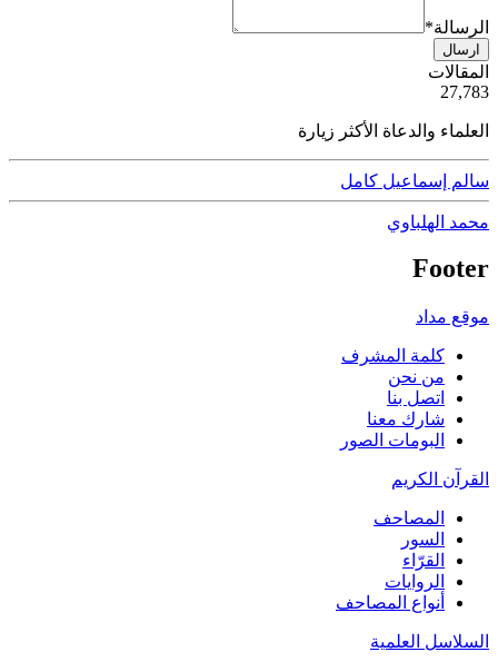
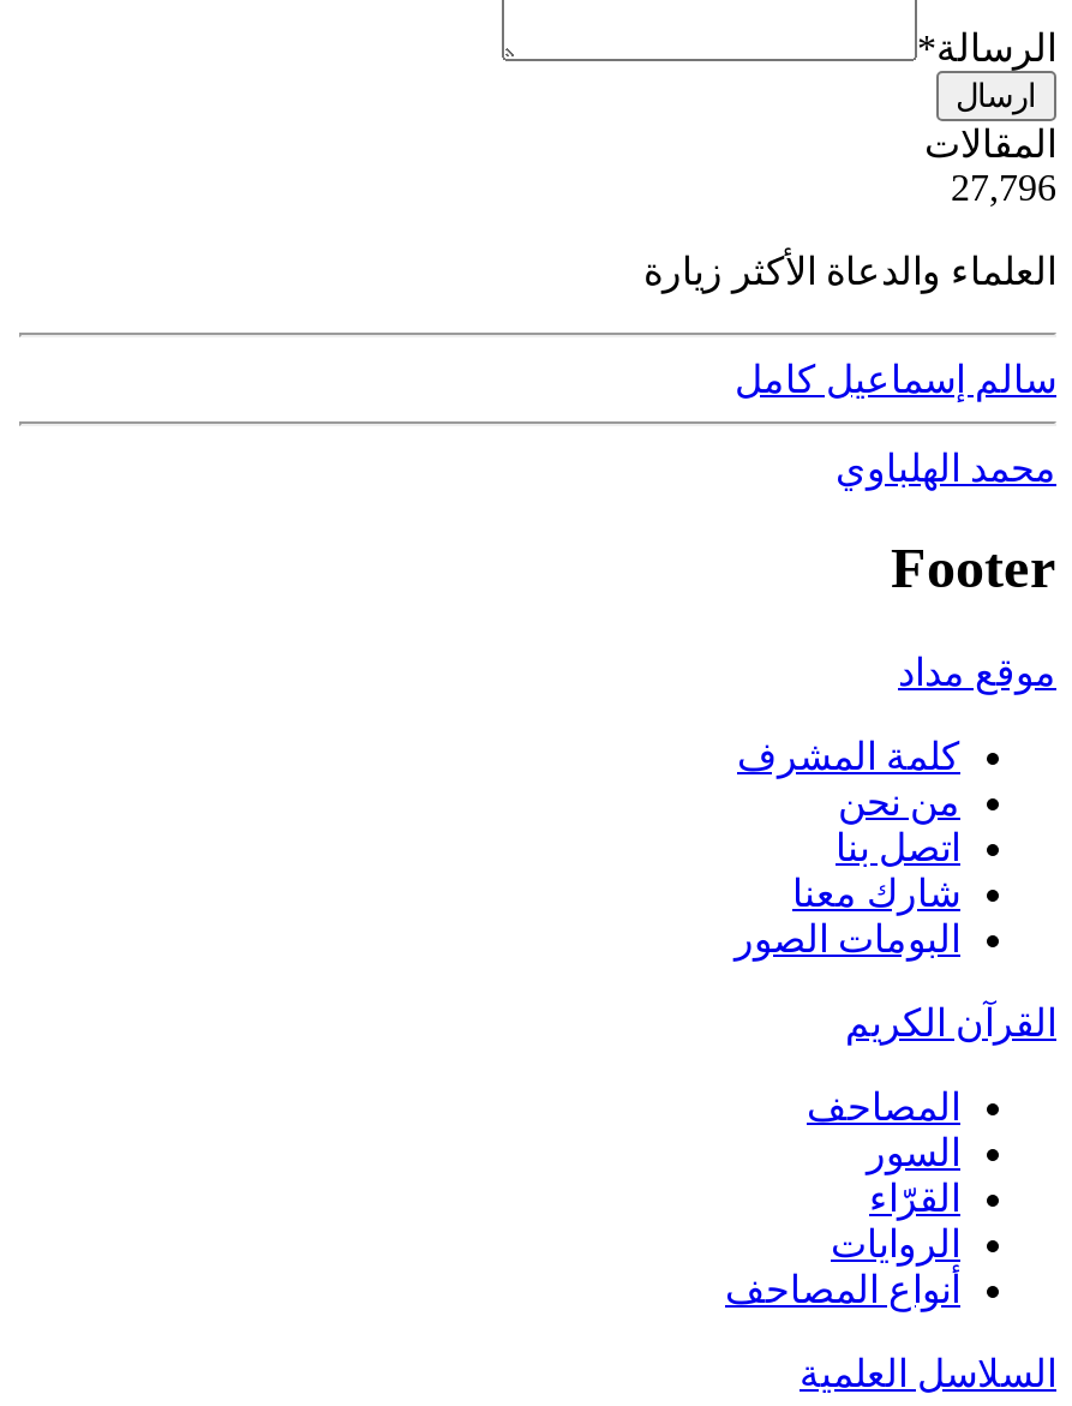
- 27,783
+ 27,796
